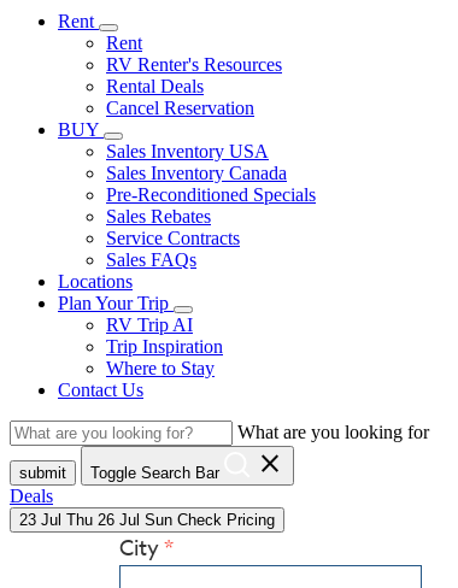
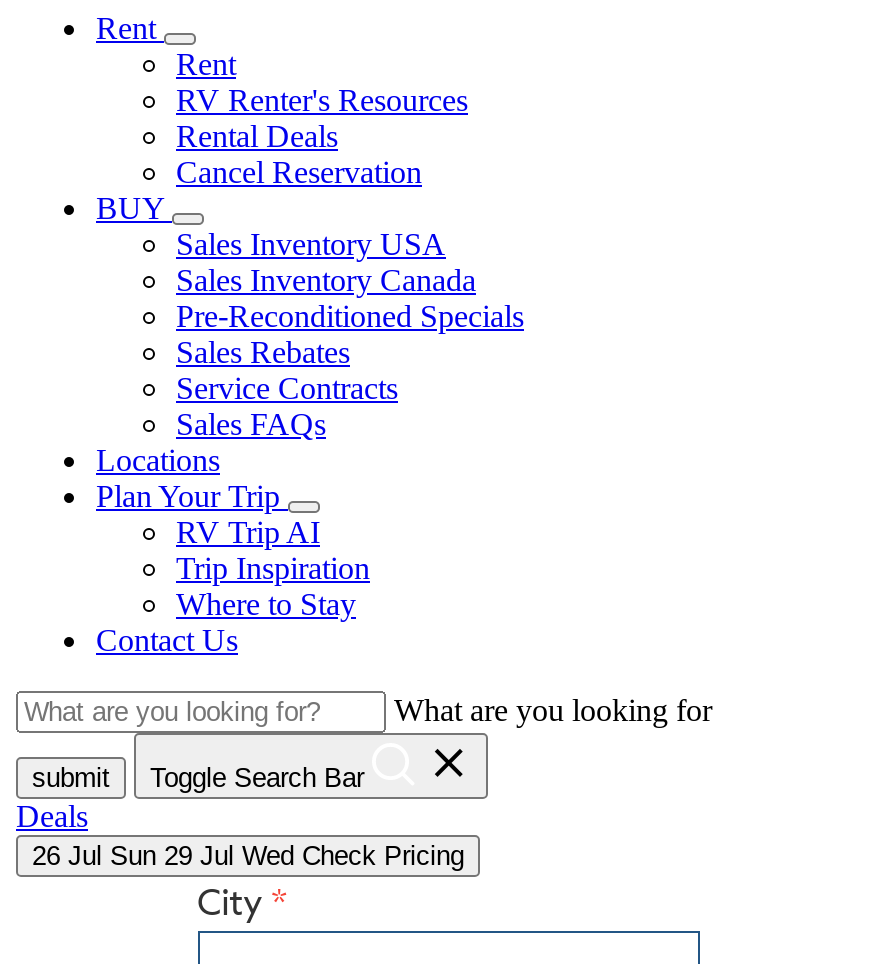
- 23 Jul Thu 26 Jul Sun Check Pricing
+ 26 Jul Sun 29 Jul Wed Check Pricing
